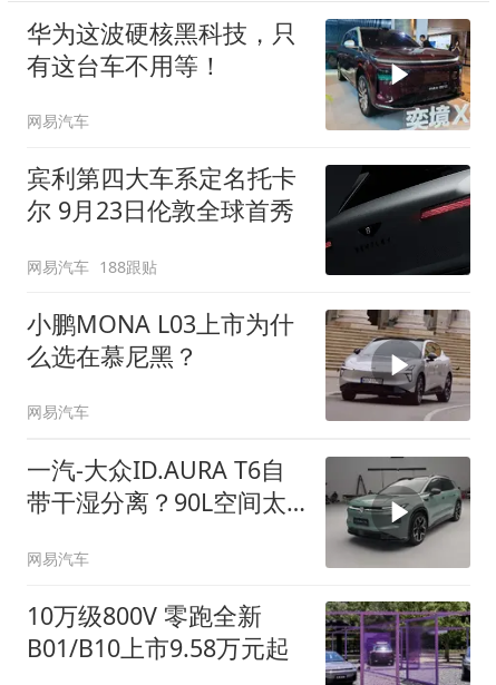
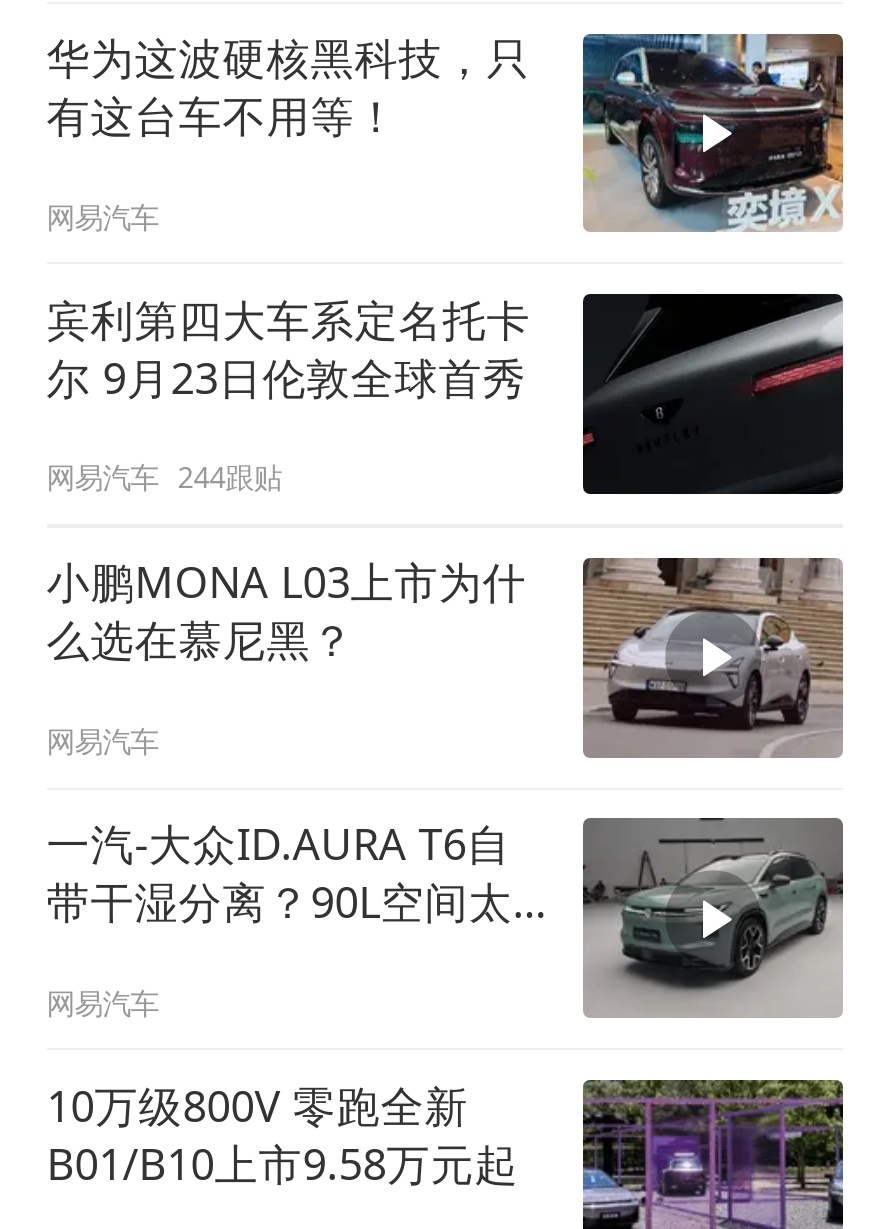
- 网易汽车 188跟贴
+ 网易汽车 244跟贴
